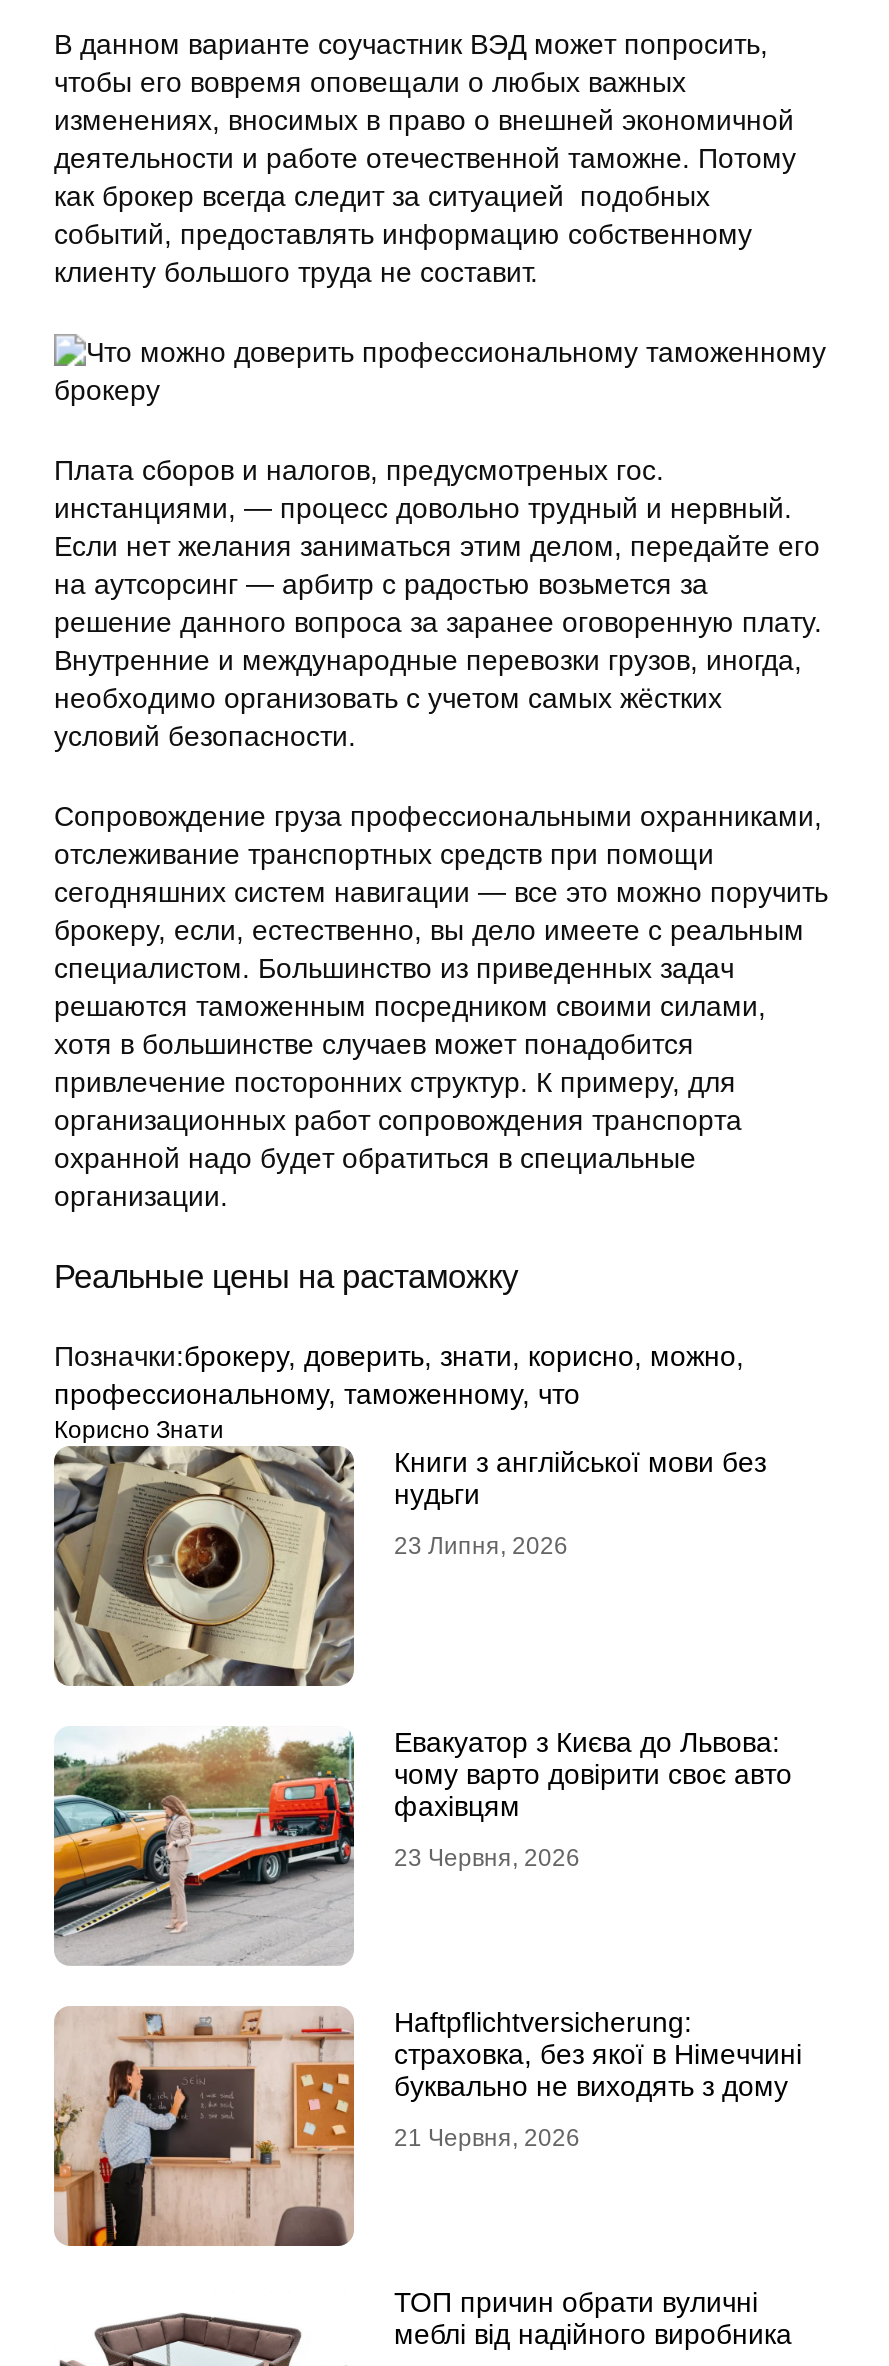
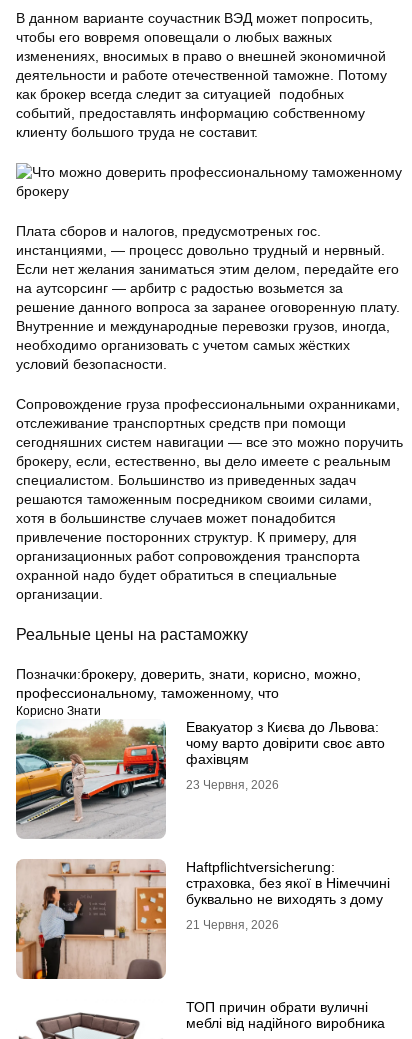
- [image]
- Книги з англійської мови без
- нудьги
- 23 Липня, 2026
